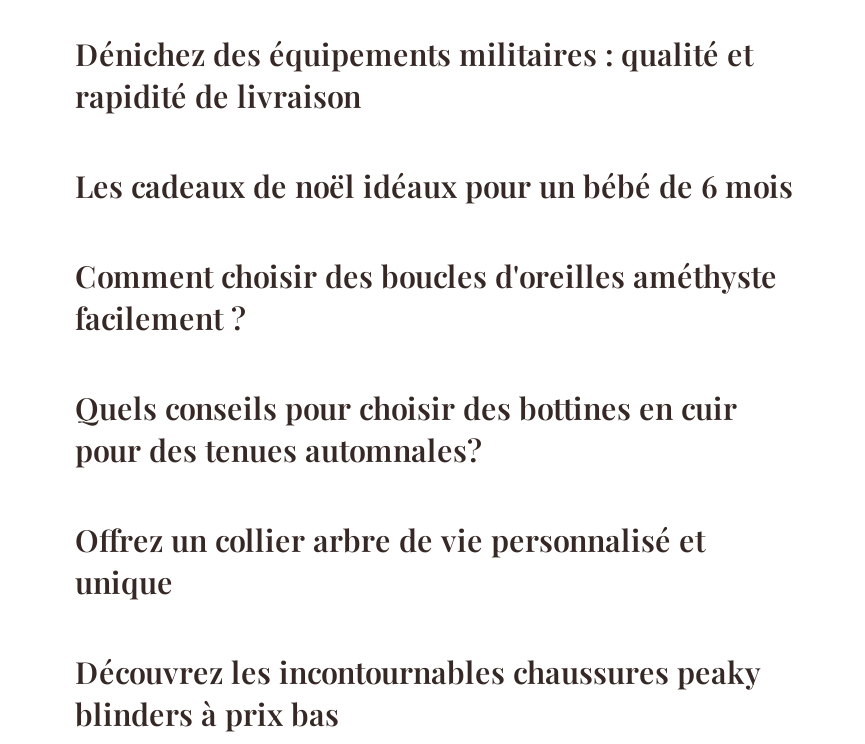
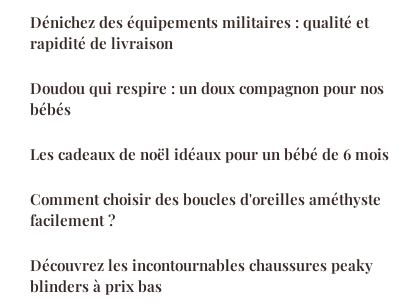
+ Doudou qui respire : un doux compagnon pour nos
+ bébés

moved down: Les cadeaux de noël idéaux pour un bébé de 6 mois | Comment choisir des boucles d'oreilles améthyste | facilement ?

- Quels conseils pour choisir des bottines en cuir
- pour des tenues automnales?
- Offrez un collier arbre de vie personnalisé et
- unique
